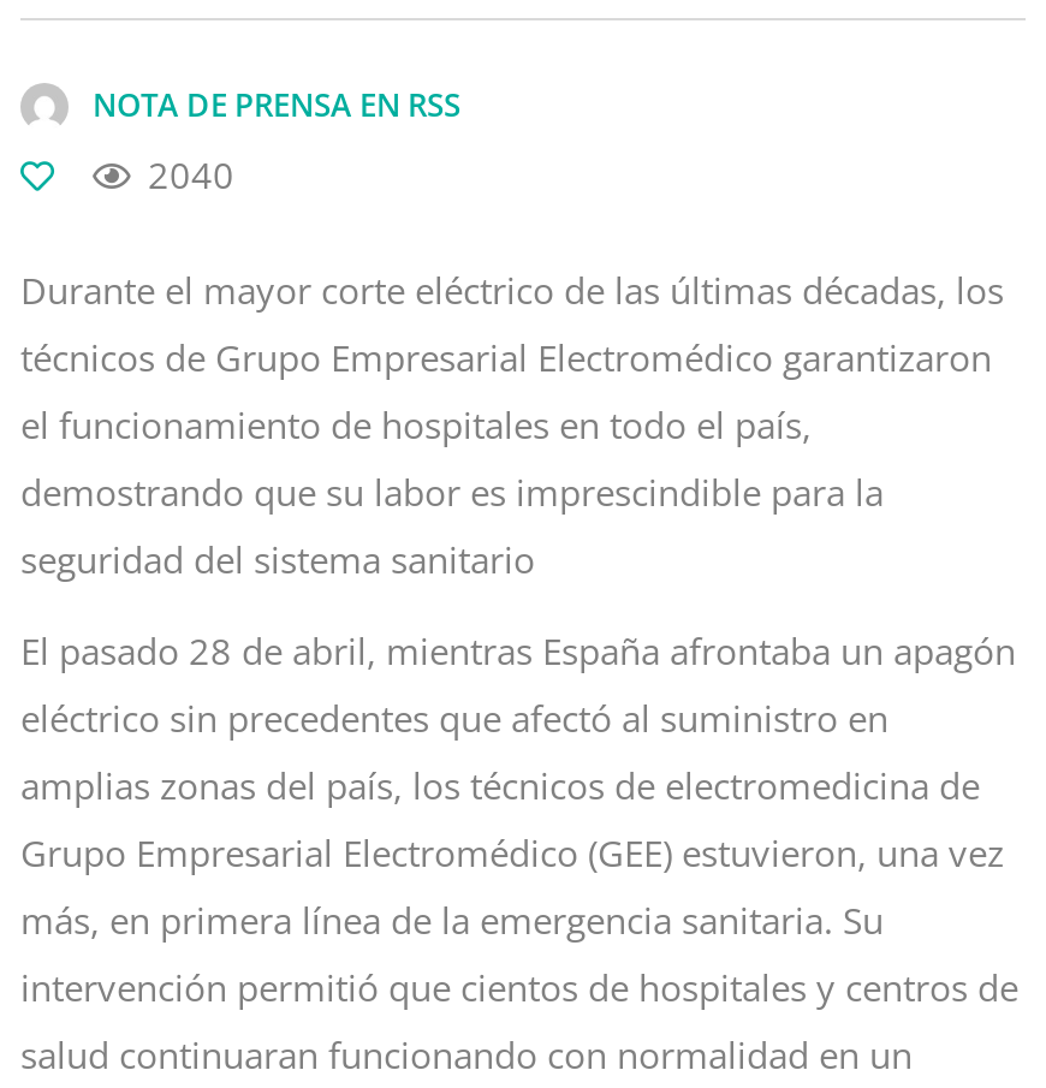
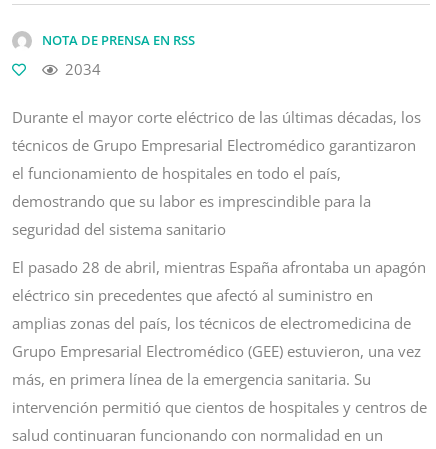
- 2040
+ 2034
